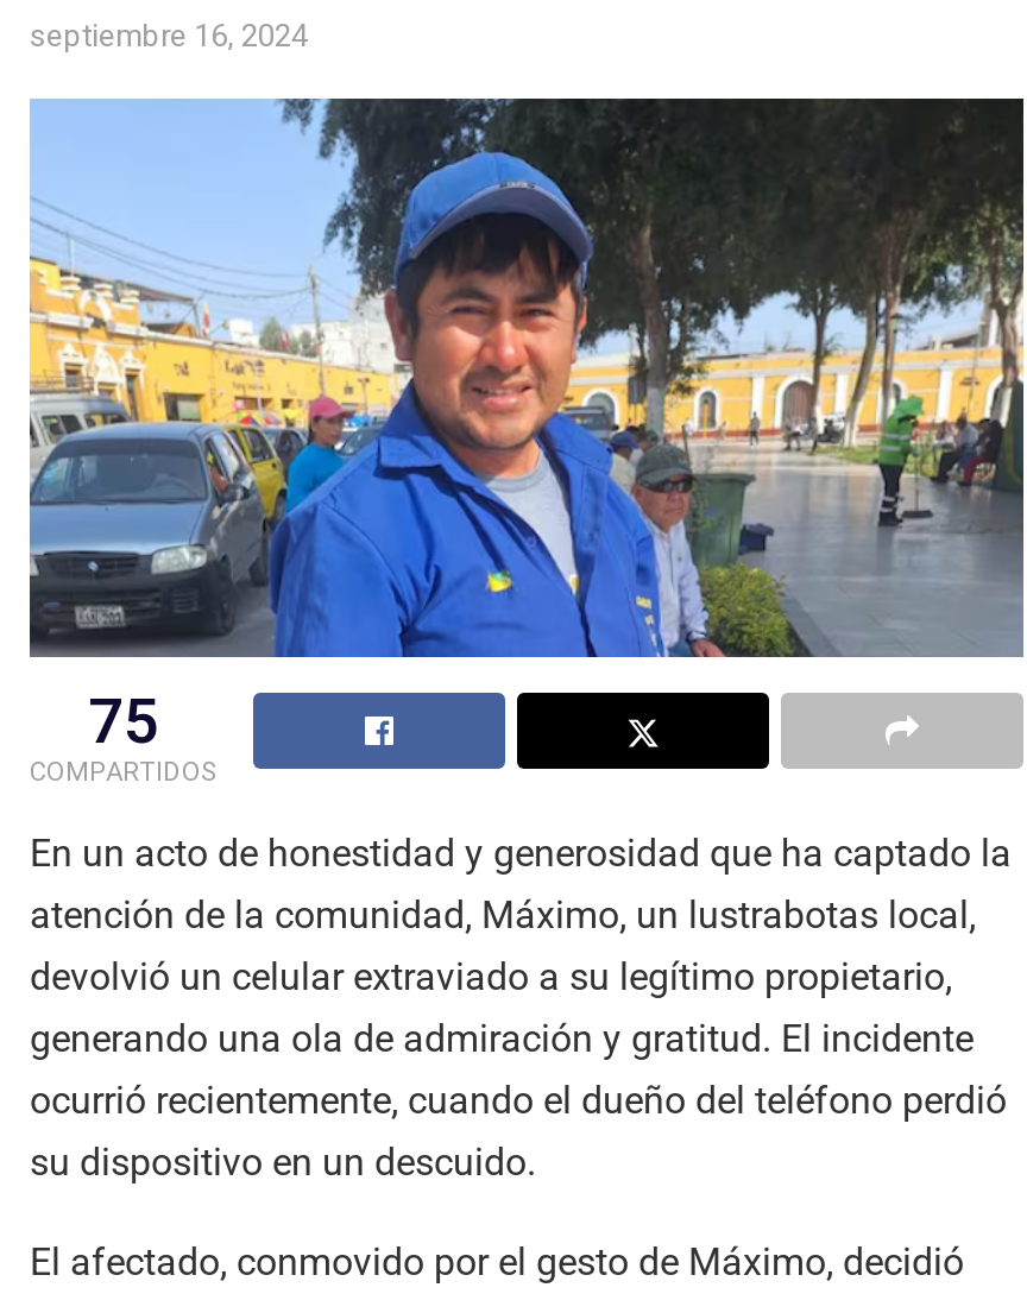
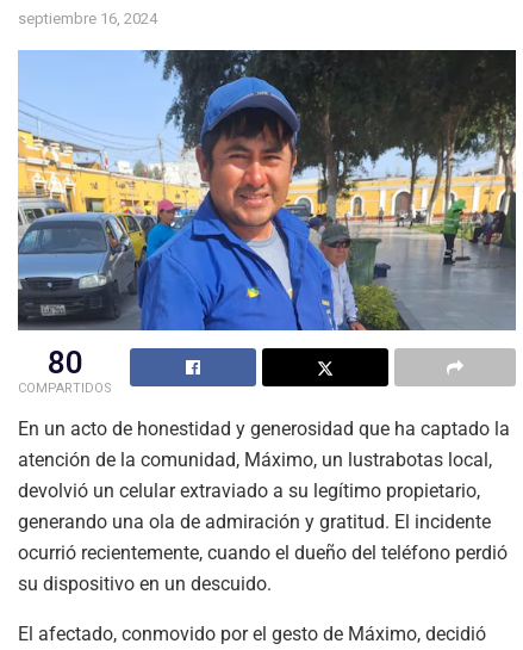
- 75
+ 80
